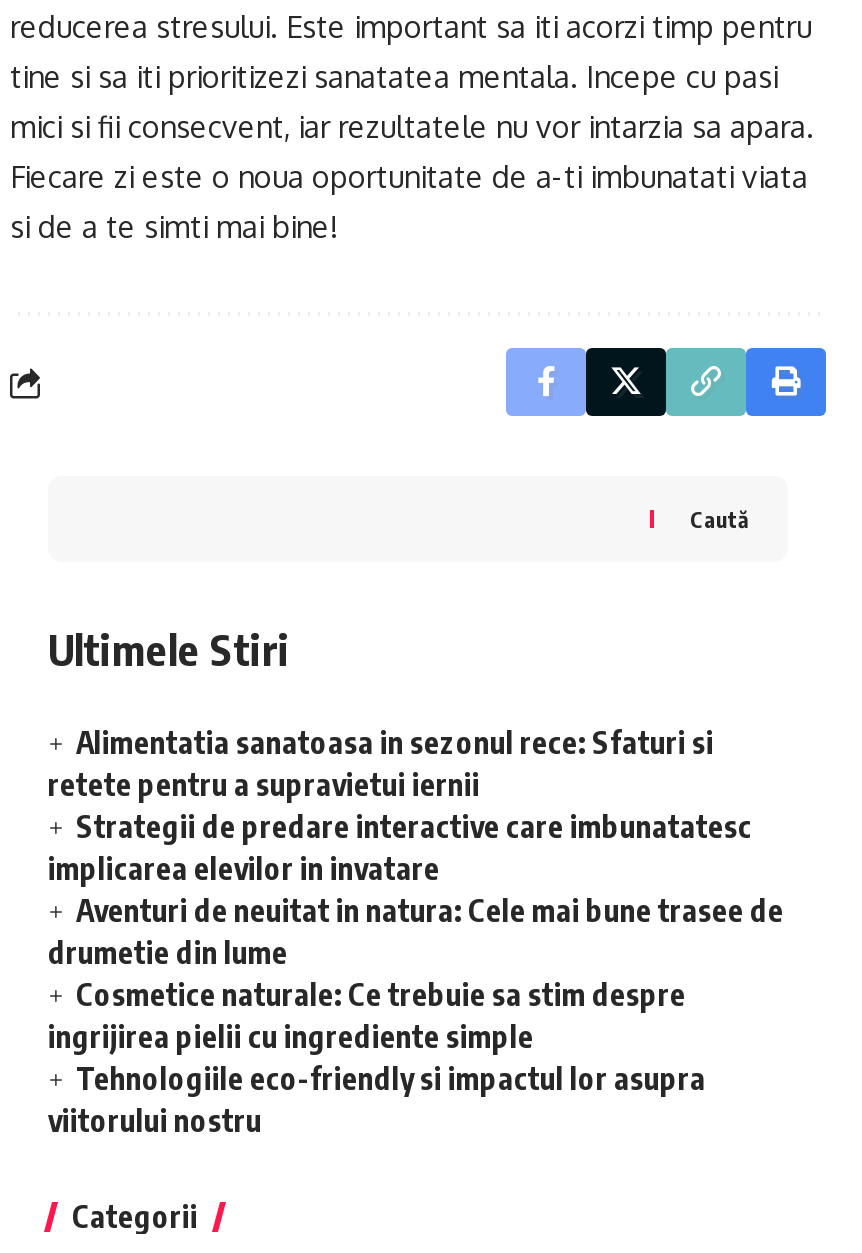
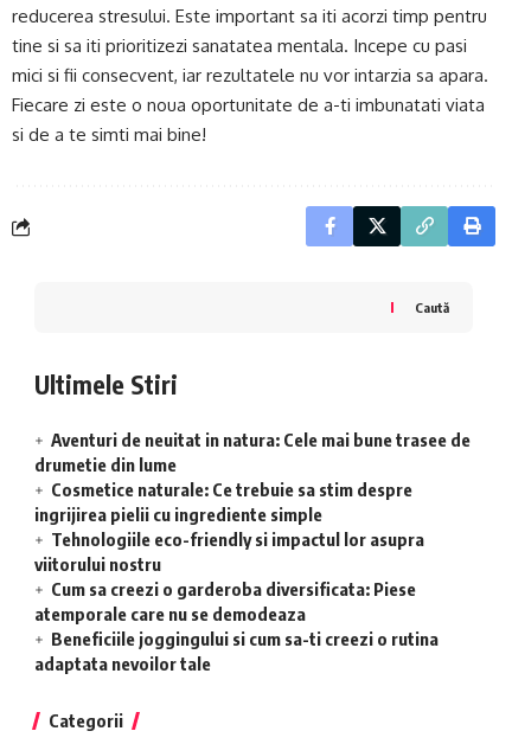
- Alimentatia sanatoasa in sezonul rece: Sfaturi si
- retete pentru a supravietui iernii
- Strategii de predare interactive care imbunatatesc
- implicarea elevilor in invatare

moved up: Aventuri de neuitat in natura: Cele mai bune trasee de | drumetie din lume | Cosmetice naturale: Ce trebuie sa stim despre | ingrijirea pielii cu ingrediente simple | Tehnologiile eco-friendly si impactul lor asupra | viitorului nostru

+ Cum sa creezi o garderoba diversificata: Piese
+ atemporale care nu se demodeaza
+ Beneficiile joggingului si cum sa-ti creezi o rutina
+ adaptata nevoilor tale
